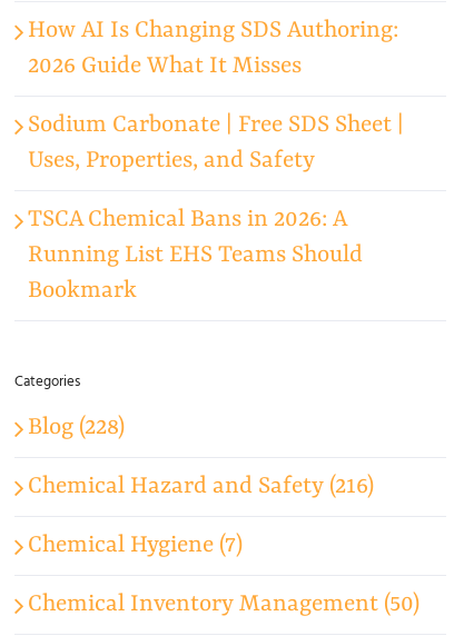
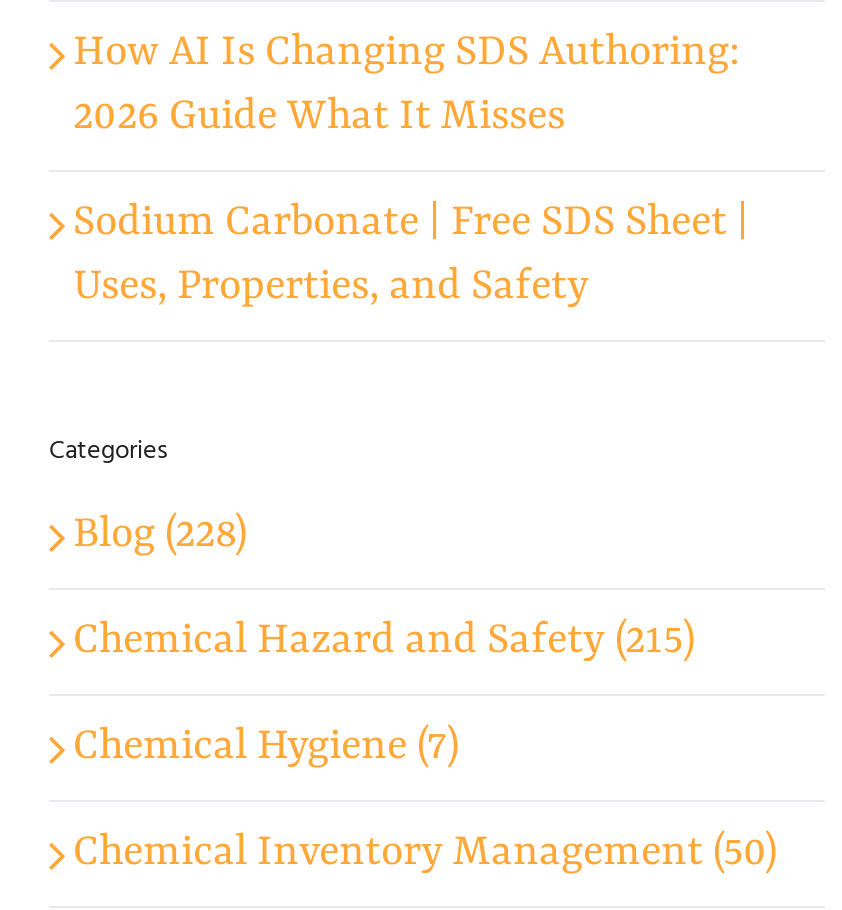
- TSCA Chemical Bans in 2026: A
- Running List EHS Teams Should
- Bookmark

- Chemical Hazard and Safety (216)
+ Chemical Hazard and Safety (215)
